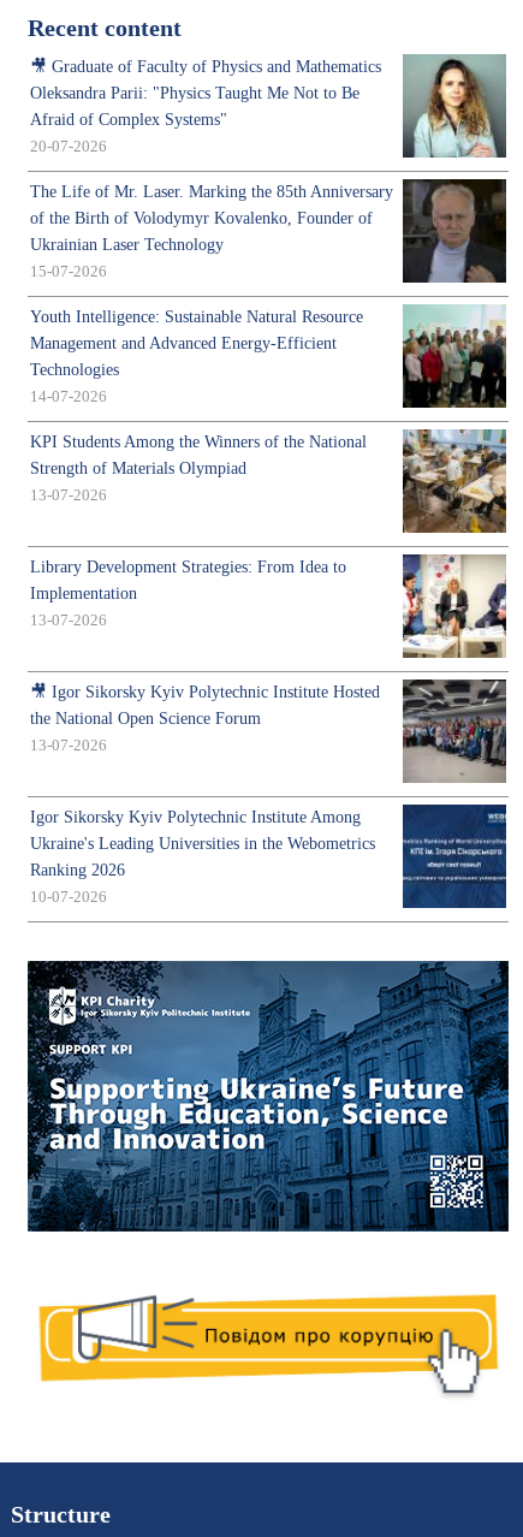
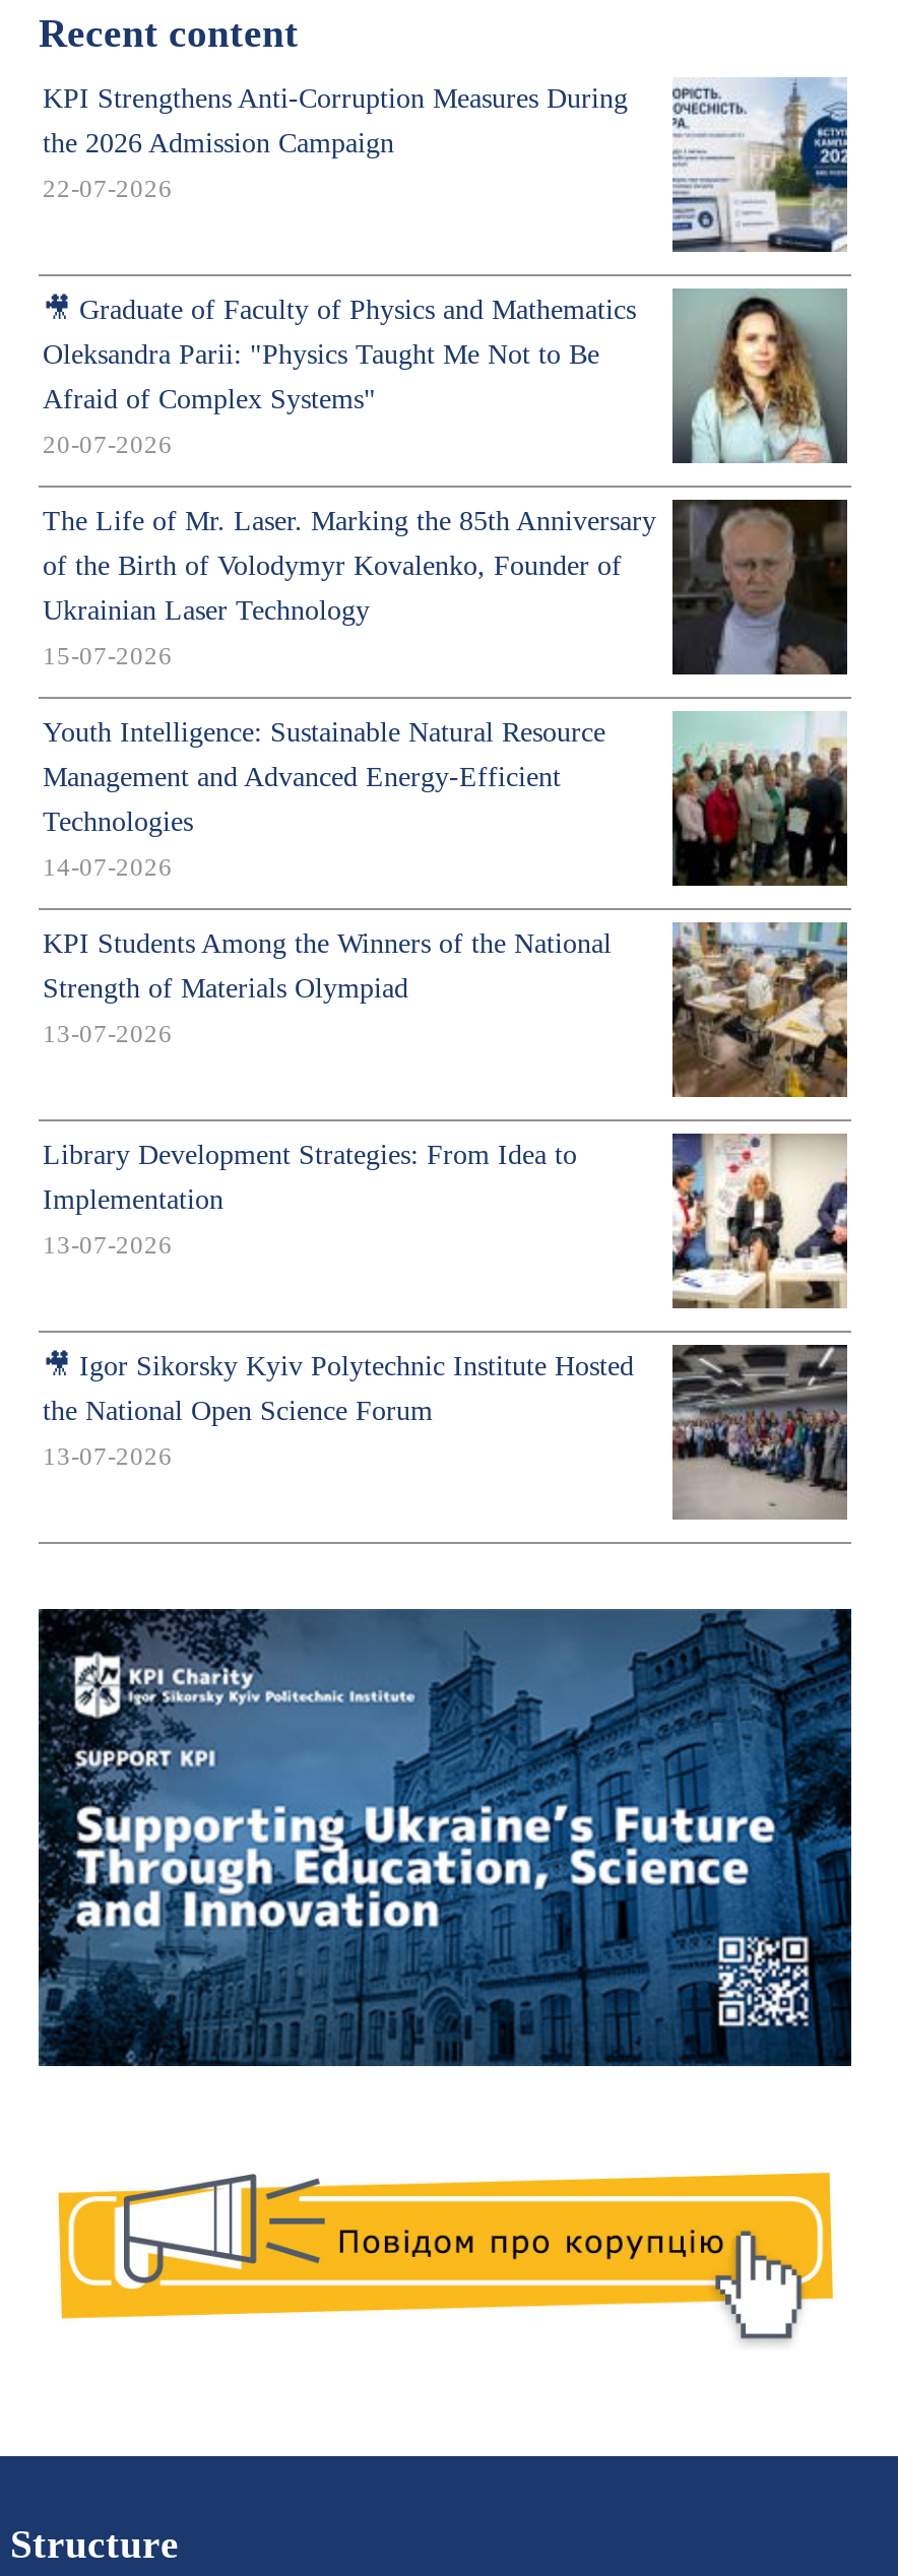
+ [image]
+ KPI Strengthens Anti-Corruption Measures During
+ the 2026 Admission Campaign
+ 22-07-2026

moved down: [image] | Oleksandra Parii: "Physics Taught Me Not to Be | Afraid of Complex Systems" | ... | the National Open Science Forum | 13-07-2026

- [image]
- Igor Sikorsky Kyiv Polytechnic Institute Among
- Ukraine's Leading Universities in the Webometrics
- Ranking 2026
- 10-07-2026
